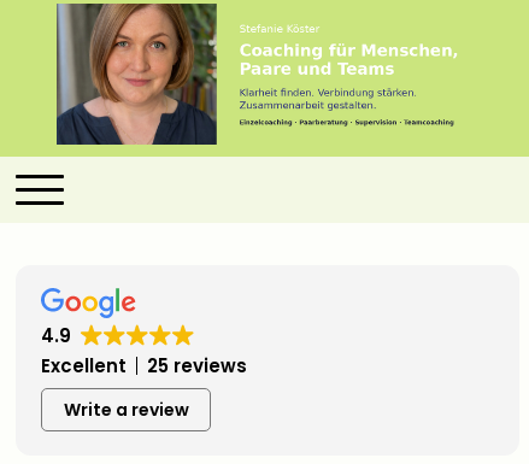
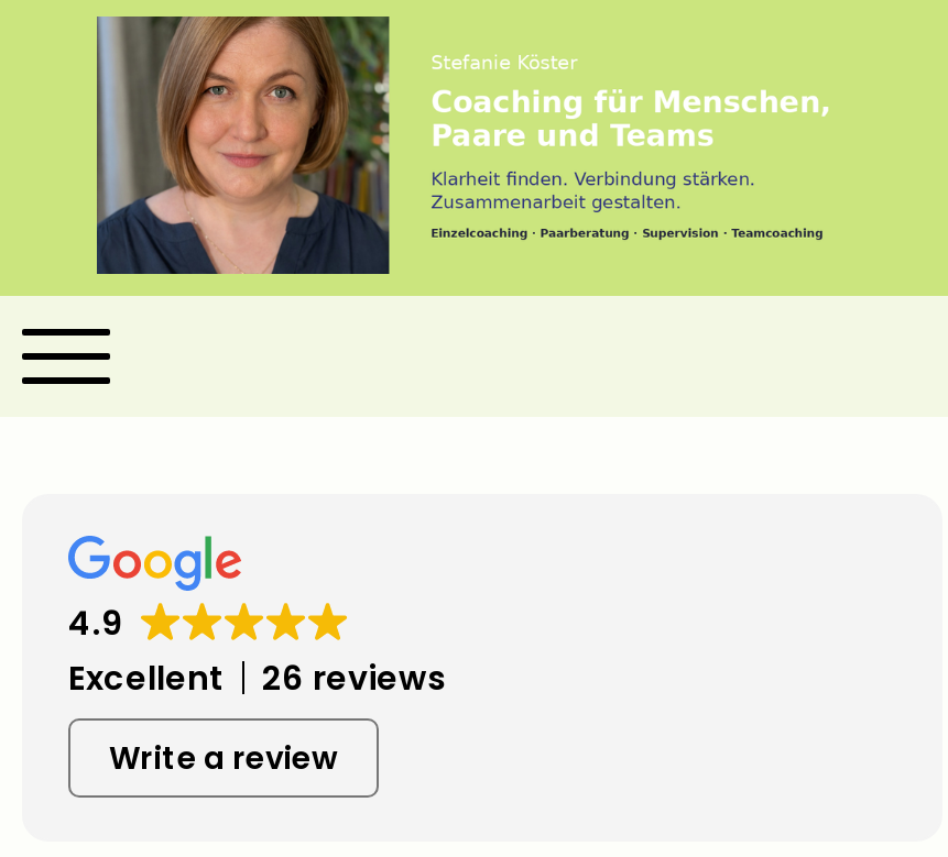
- Excellent 25 reviews
+ Excellent 26 reviews
